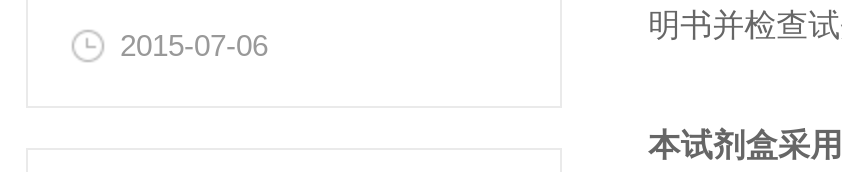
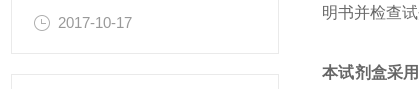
- 2015-07-06
+ 2017-10-17
